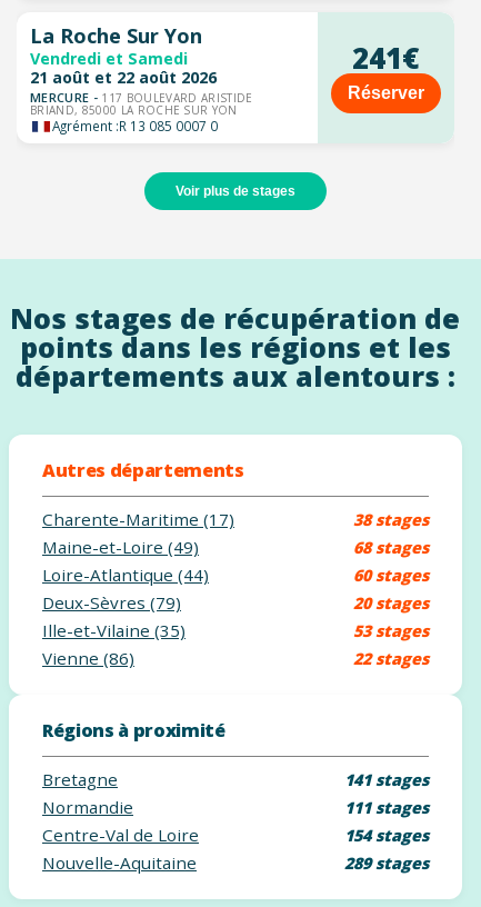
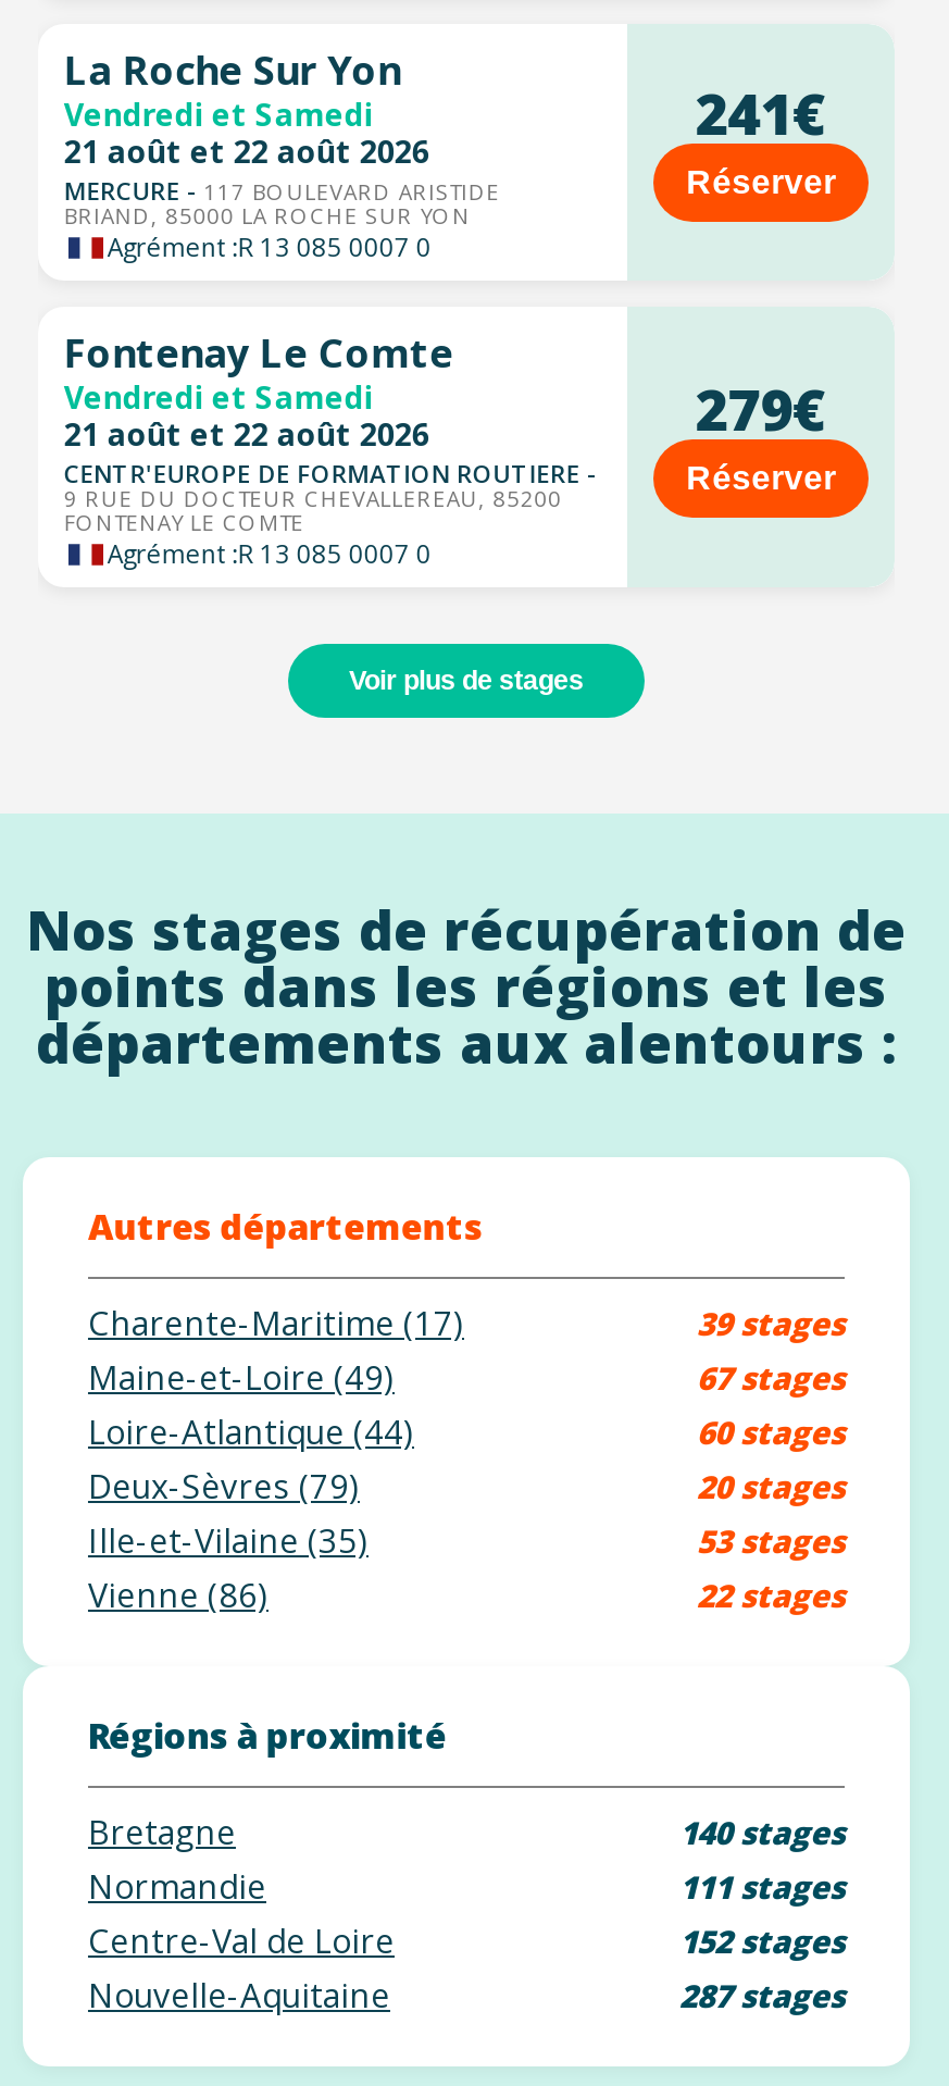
+ Fontenay Le Comte
+ Vendredi et Samedi
+ 21 août et 22 août 2026
+ CENTR'EUROPE DE FORMATION ROUTIERE -
+ 9 RUE DU DOCTEUR CHEVALLEREAU, 85200
+ FONTENAY LE COMTE
+ Agrément : R 13 085 0007 0

+ 279€
+ Réserver

- 38 stages
+ 39 stages

- 68 stages
+ 67 stages

- 141 stages
+ 140 stages

- 154 stages
+ 152 stages

- 289 stages
+ 287 stages
